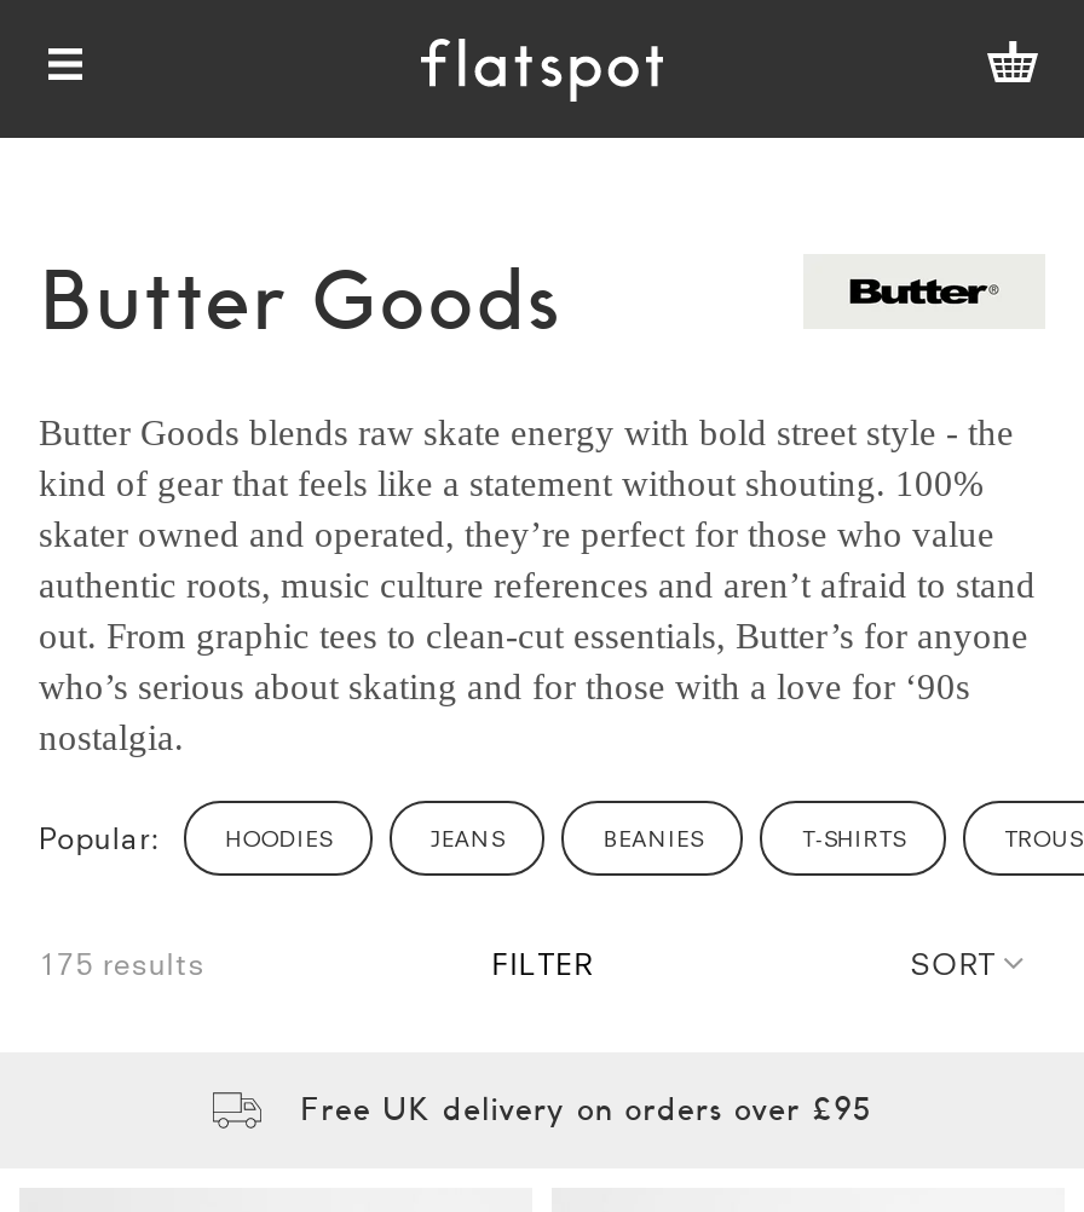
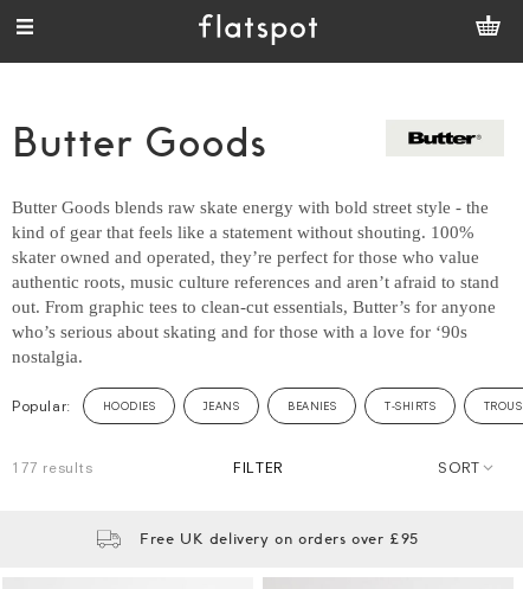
- 175 results
+ 177 results
